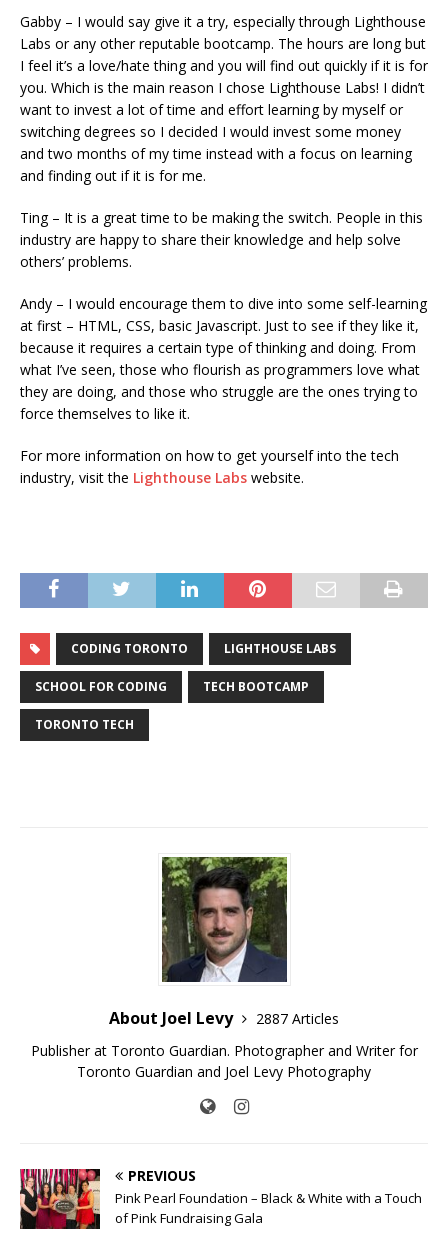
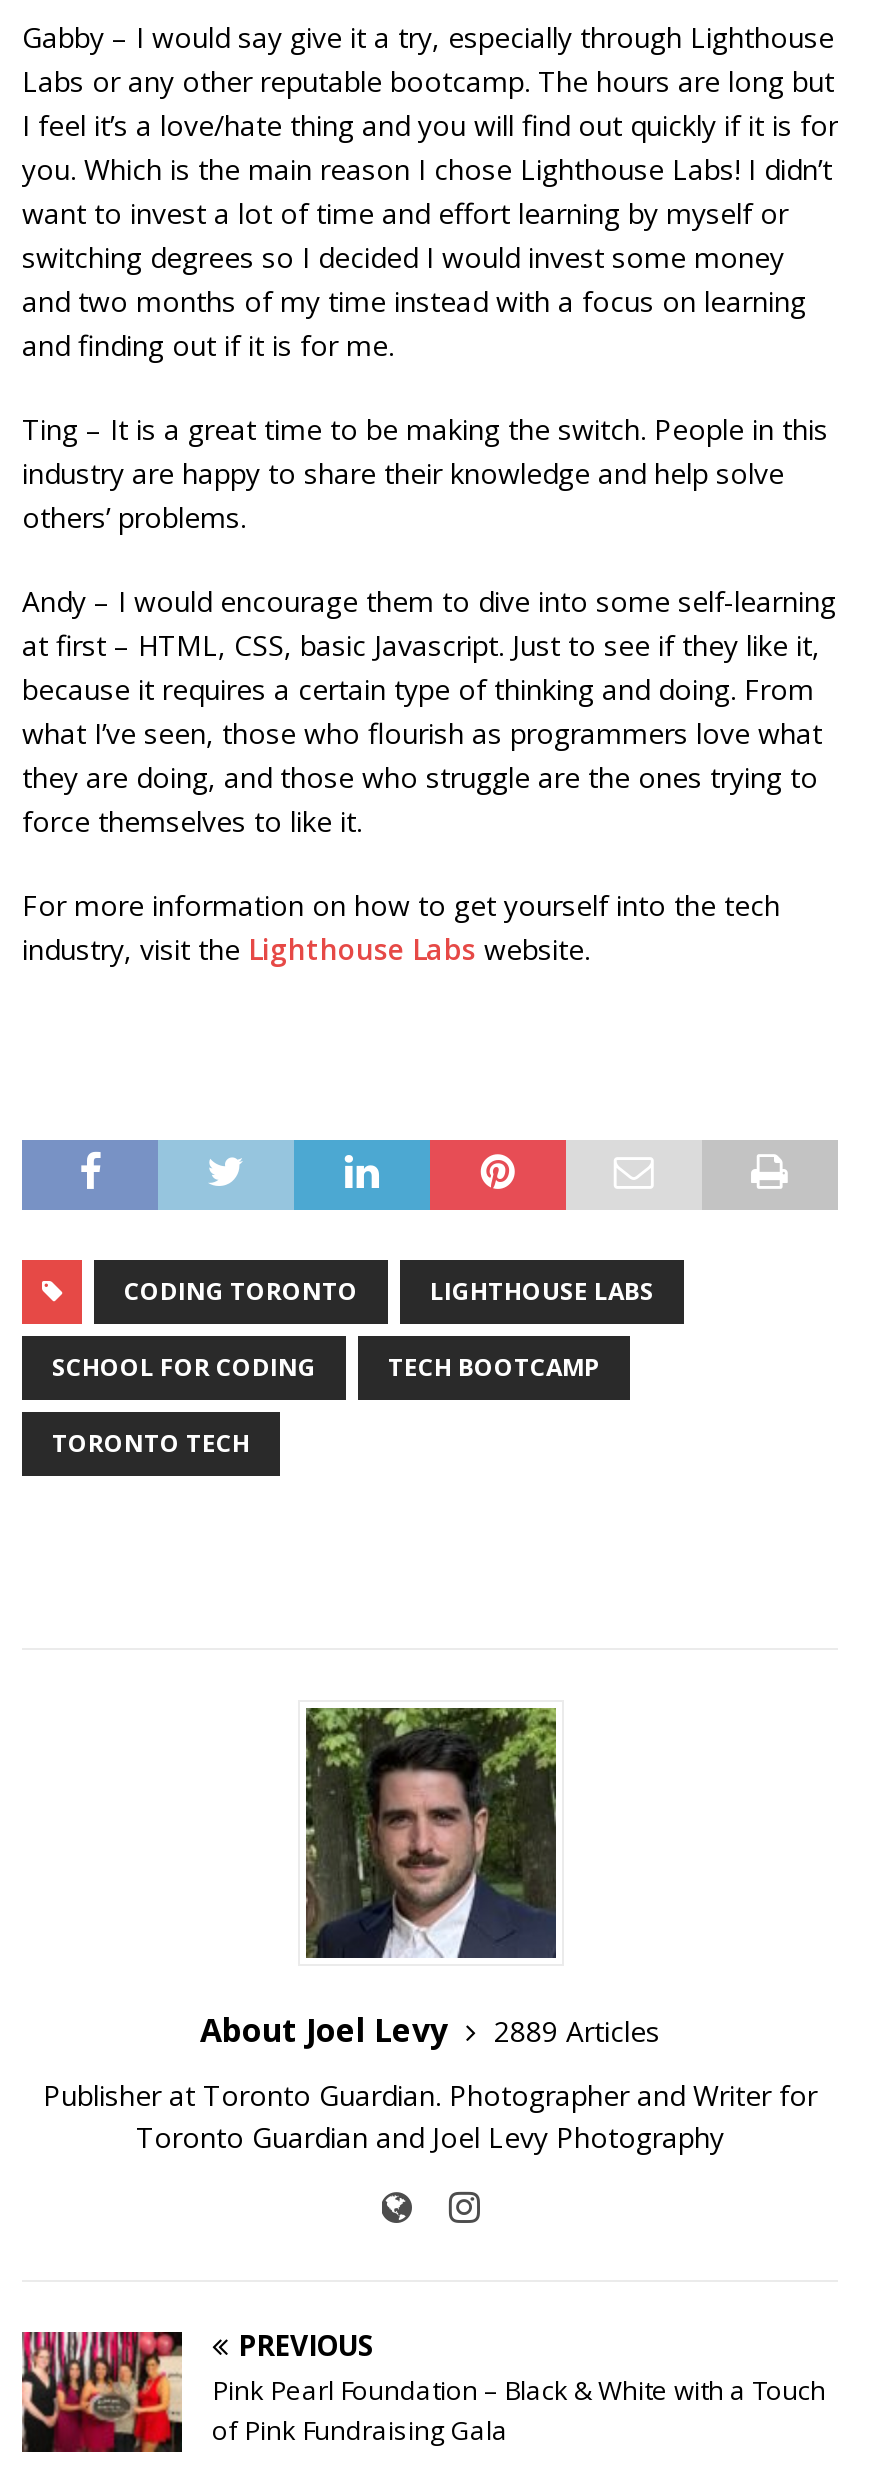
- About Joel Levy 2887 Articles
+ About Joel Levy 2889 Articles
